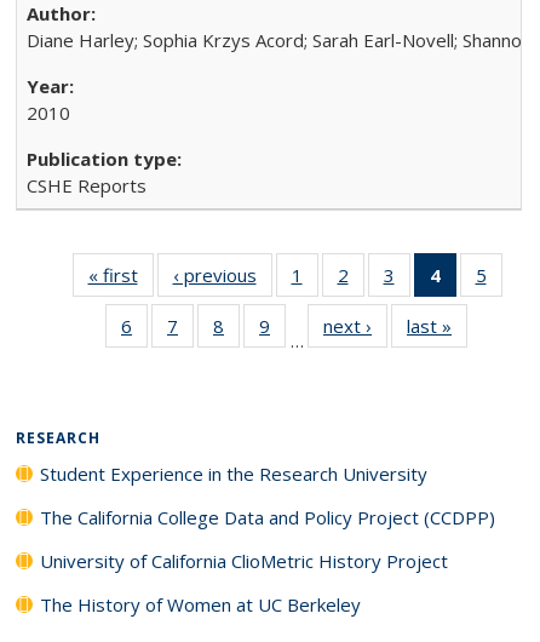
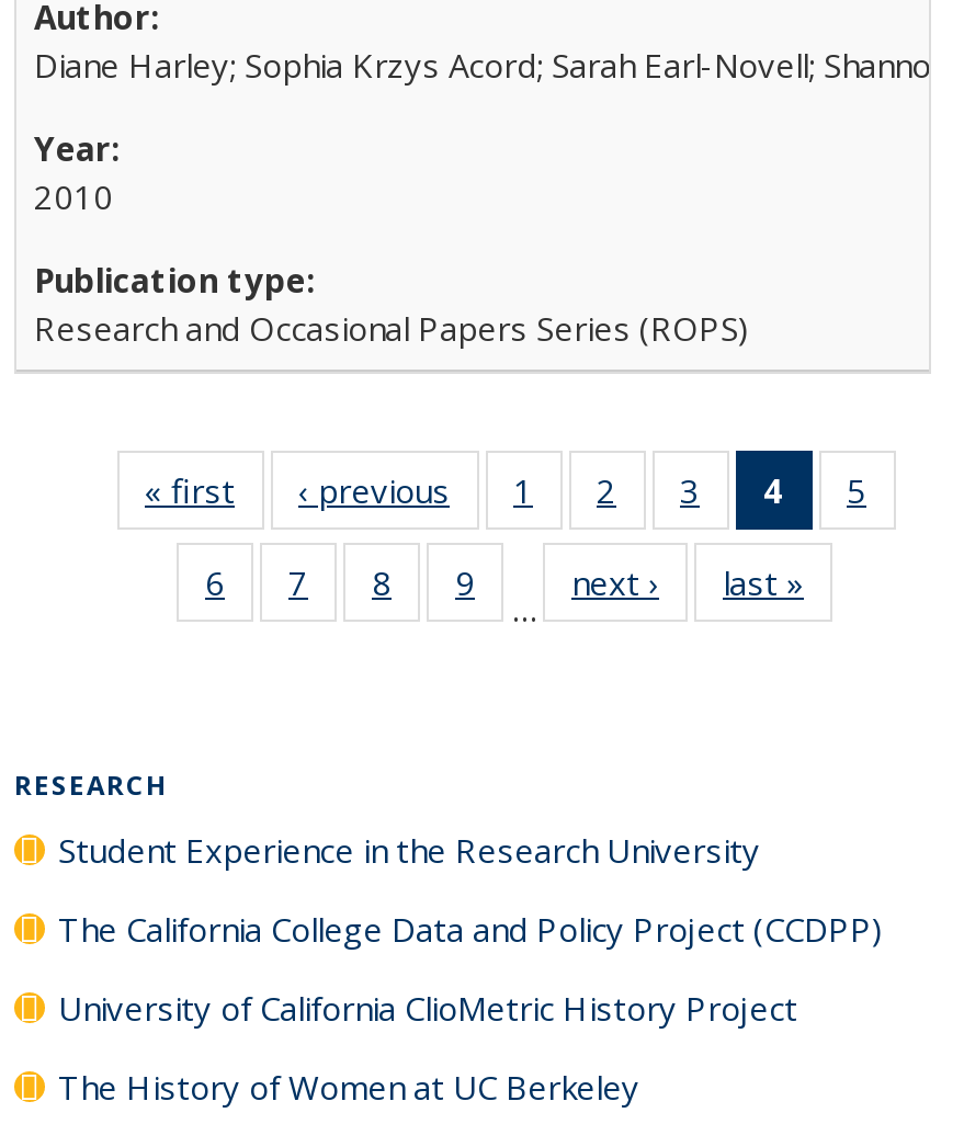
- CSHE Reports
+ Research and Occasional Papers Series (ROPS)
